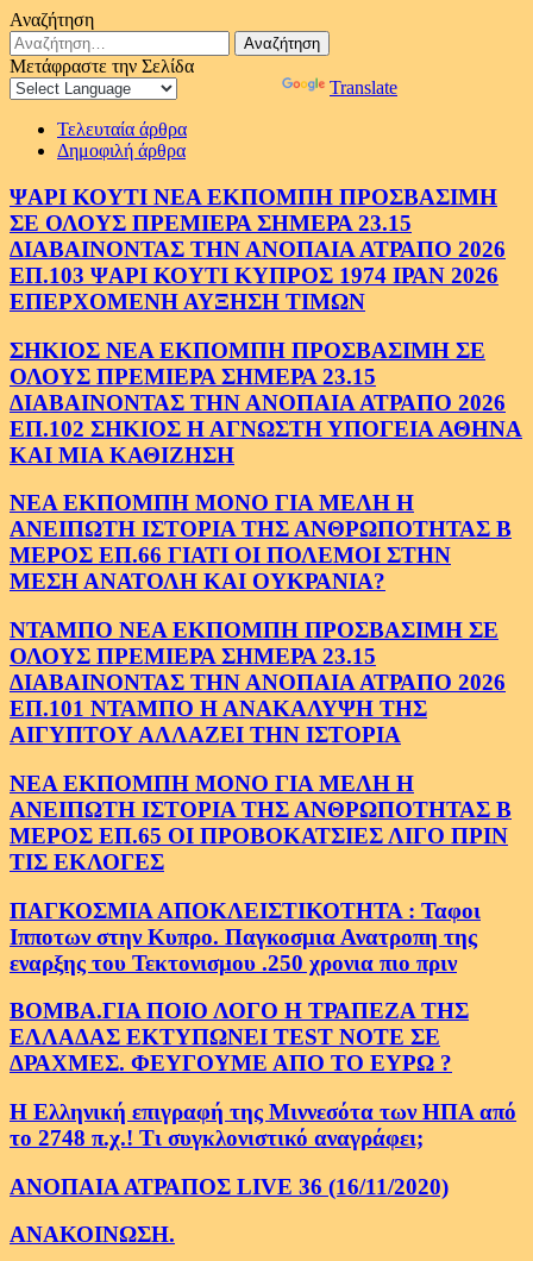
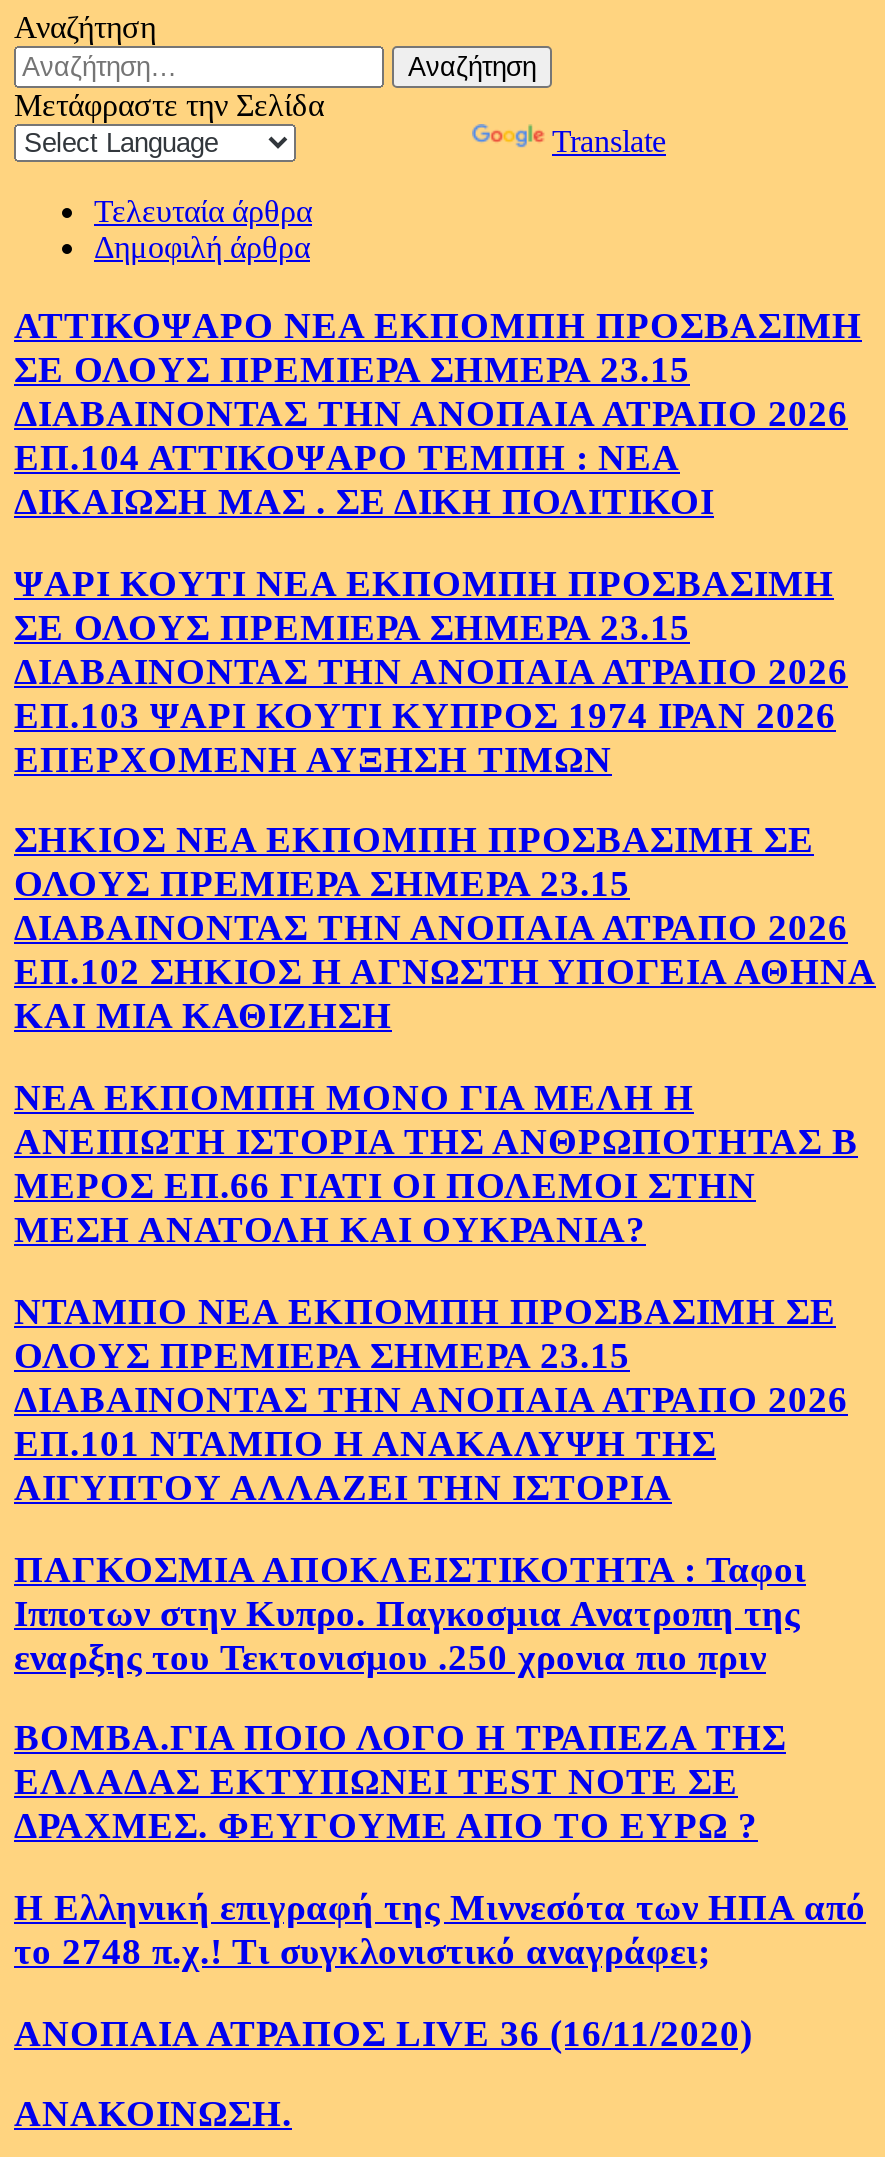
+ ΑΤΤΙΚΟΨΑΡΟ ΝΕΑ ΕΚΠΟΜΠΗ ΠΡΟΣΒΑΣΙΜΗ
+ ΣΕ ΟΛΟΥΣ ΠΡΕΜΙΕΡΑ ΣΗΜΕΡΑ 23.15
+ ΔΙΑΒΑΙΝΟΝΤΑΣ ΤΗΝ ΑΝΟΠΑΙΑ ΑΤΡΑΠΟ 2026
+ ΕΠ.104 ΑΤΤΙΚΟΨΑΡΟ ΤΕΜΠΗ : ΝΕΑ
+ ΔΙΚΑΙΩΣΗ ΜΑΣ . ΣΕ ΔΙΚΗ ΠΟΛΙΤΙΚΟΙ

moved down: ΨΑΡΙ ΚΟΥΤΙ ΝΕΑ ΕΚΠΟΜΠΗ ΠΡΟΣΒΑΣΙΜΗ | ΣΕ ΟΛΟΥΣ ΠΡΕΜΙΕΡΑ ΣΗΜΕΡΑ 23.15 | ΔΙΑΒΑΙΝΟΝΤΑΣ ΤΗΝ ΑΝΟΠΑΙΑ ΑΤΡΑΠΟ 2026 | ... | ΕΠ.101 ΝΤΑΜΠΟ Η ΑΝΑΚΑΛΥΨΗ ΤΗΣ | ΑΙΓΥΠΤΟΥ ΑΛΛΑΖΕΙ ΤΗΝ ΙΣΤΟΡΙΑ

- ΝΕΑ ΕΚΠΟΜΠΗ ΜΟΝΟ ΓΙΑ ΜΕΛΗ Η
- ΑΝΕΙΠΩΤΗ ΙΣΤΟΡΙΑ ΤΗΣ ΑΝΘΡΩΠΟΤΗΤΑΣ Β
- ΜΕΡΟΣ ΕΠ.65 ΟΙ ΠΡΟΒΟΚΑΤΣΙΕΣ ΛΙΓΟ ΠΡΙΝ
- ΤΙΣ ΕΚΛΟΓΕΣ
